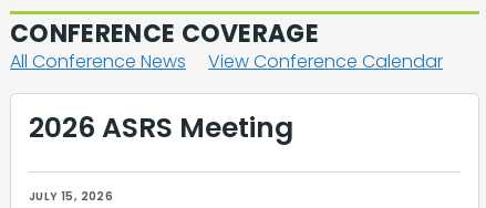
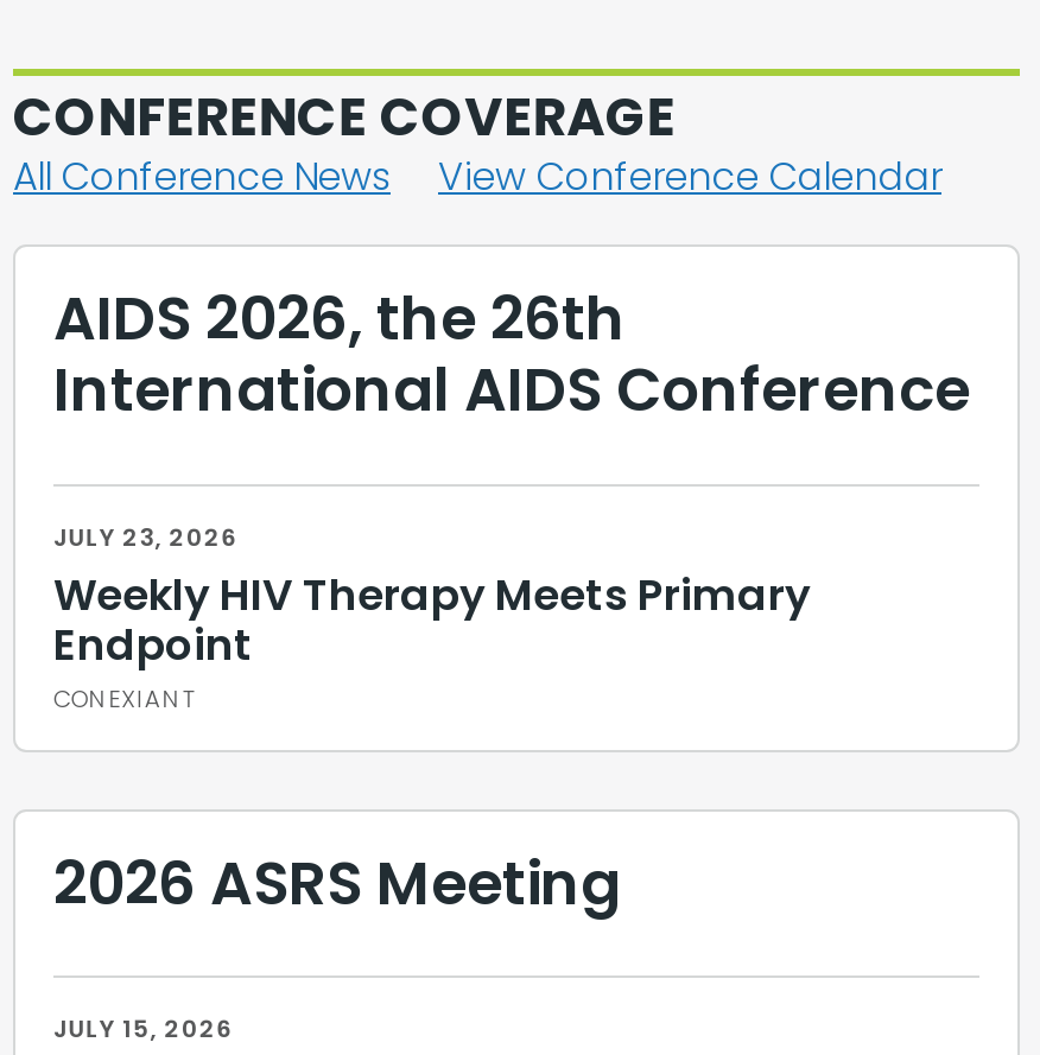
+ AIDS 2026, the 26th
+ International AIDS Conference
+ JULY 23, 2026
+ Weekly HIV Therapy Meets Primary
+ Endpoint
+ CONEXIANT
